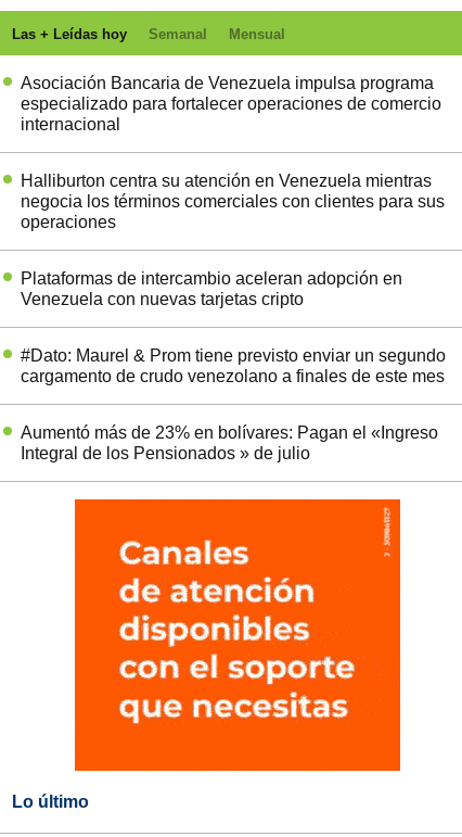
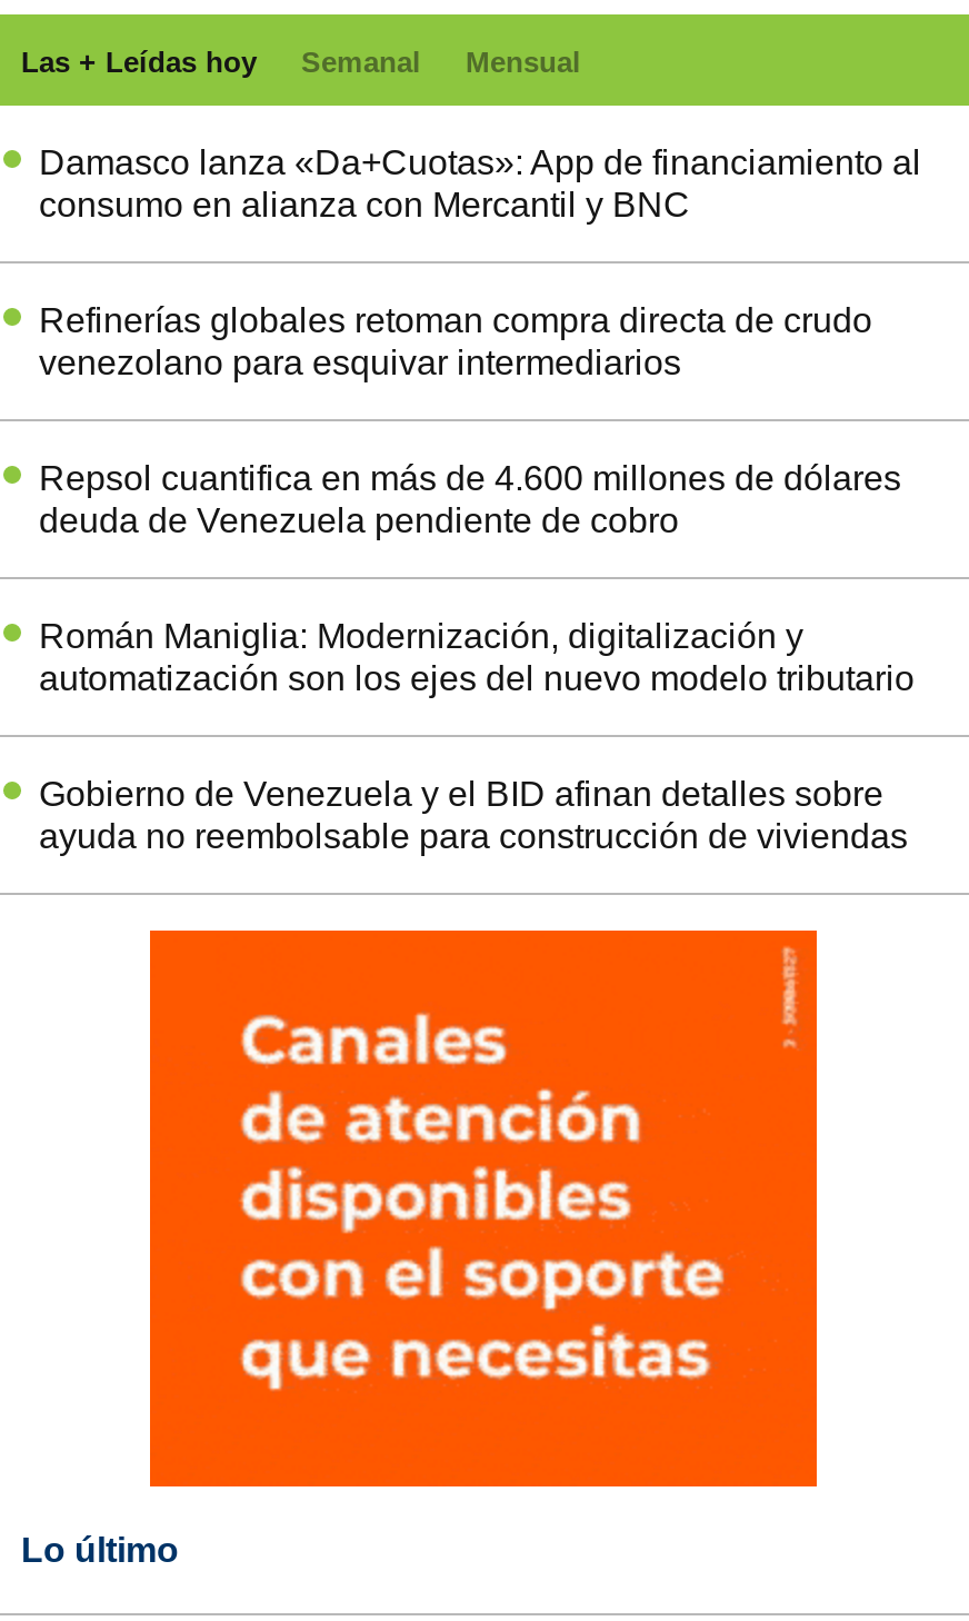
- Asociación Bancaria de Venezuela impulsa programa
- especializado para fortalecer operaciones de comercio
- internacional
+ Damasco lanza «Da+Cuotas»: App de financiamiento al
+ consumo en alianza con Mercantil y BNC

- Halliburton centra su atención en Venezuela mientras
- negocia los términos comerciales con clientes para sus
- operaciones
+ Refinerías globales retoman compra directa de crudo
+ venezolano para esquivar intermediarios

- Plataformas de intercambio aceleran adopción en
- Venezuela con nuevas tarjetas cripto
+ Repsol cuantifica en más de 4.600 millones de dólares
+ deuda de Venezuela pendiente de cobro

- #Dato: Maurel & Prom tiene previsto enviar un segundo
- cargamento de crudo venezolano a finales de este mes
+ Román Maniglia: Modernización, digitalización y
+ automatización son los ejes del nuevo modelo tributario

- Aumentó más de 23% en bolívares: Pagan el «Ingreso
- Integral de los Pensionados » de julio
+ Gobierno de Venezuela y el BID afinan detalles sobre
+ ayuda no reembolsable para construcción de viviendas
